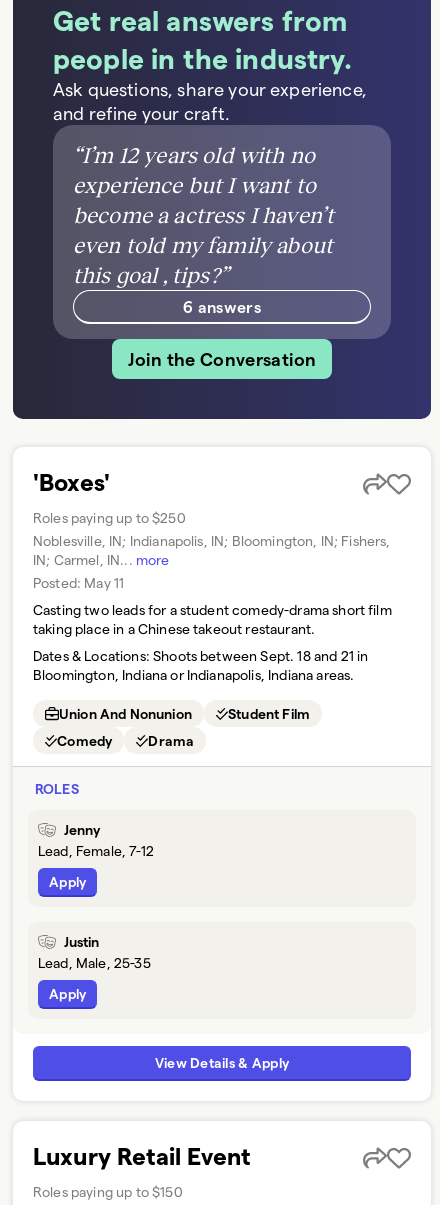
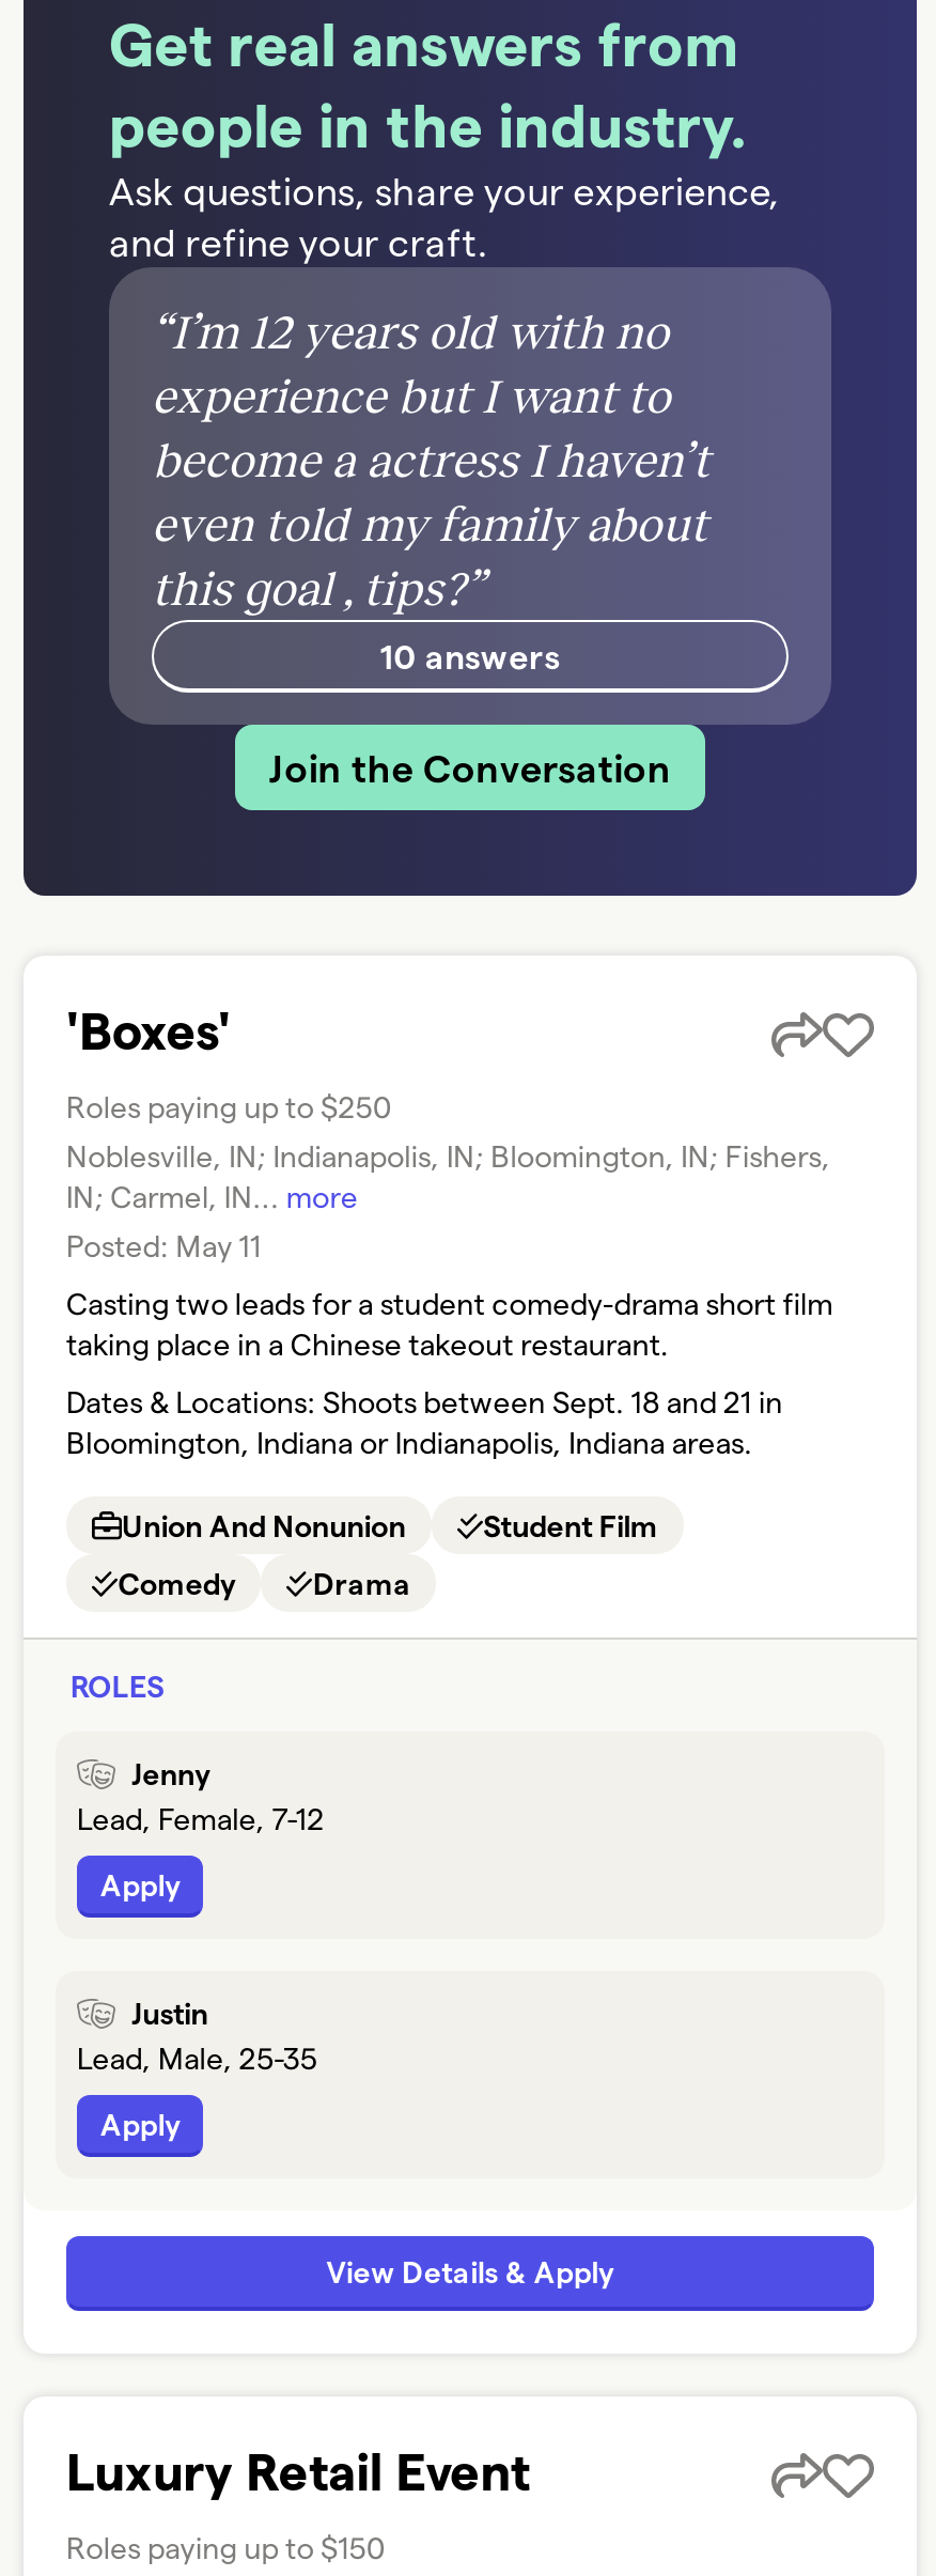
- 6 answers
+ 10 answers
